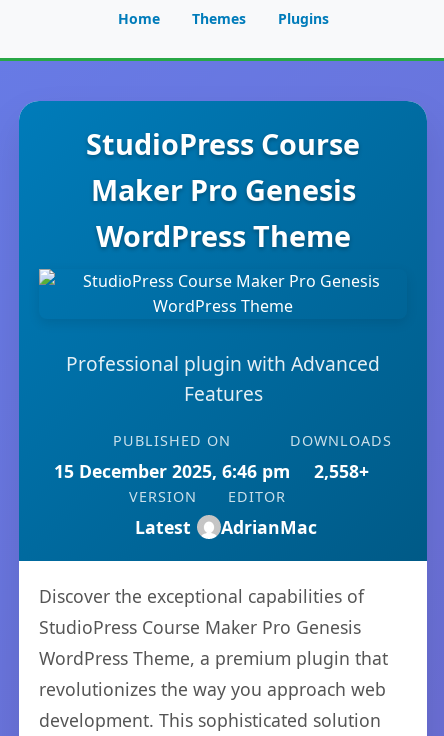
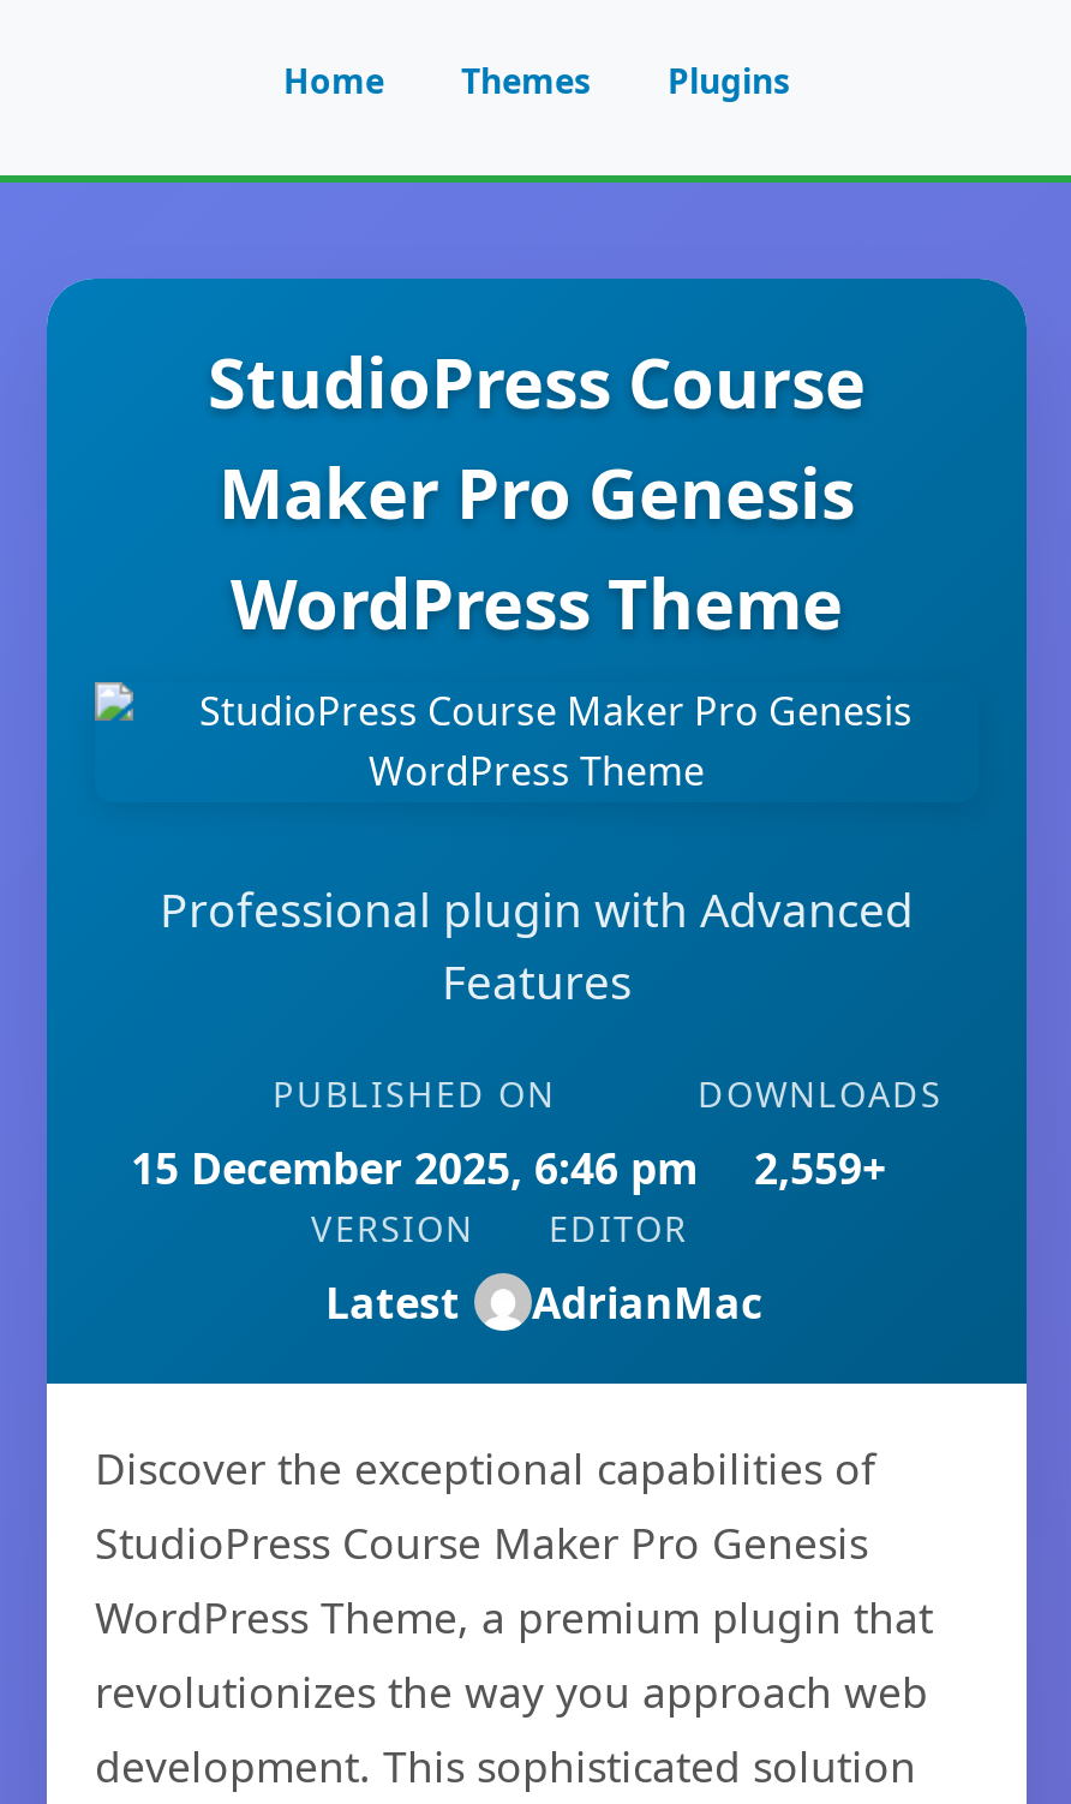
- 15 December 2025, 6:46 pm 2,558+
+ 15 December 2025, 6:46 pm 2,559+
